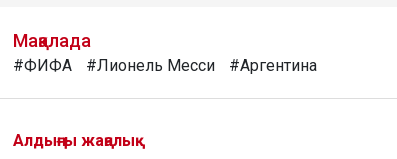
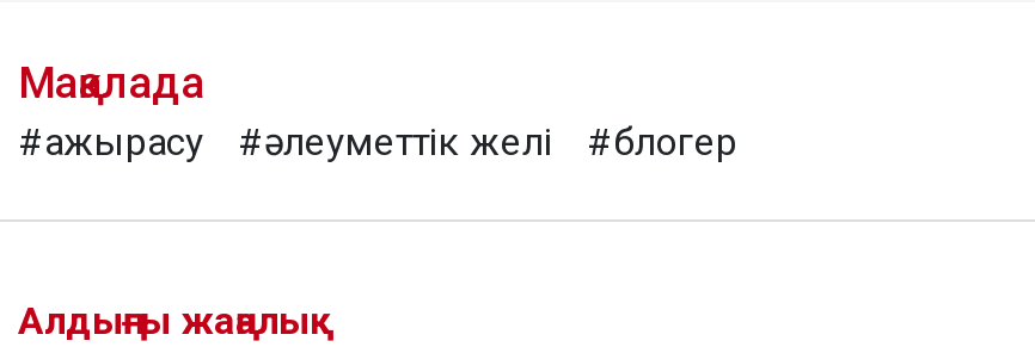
- #ФИФА
- #Лионель Месси
- #Аргентина
+ #ажырасу
+ #әлеуметтік желі
+ #блогер
